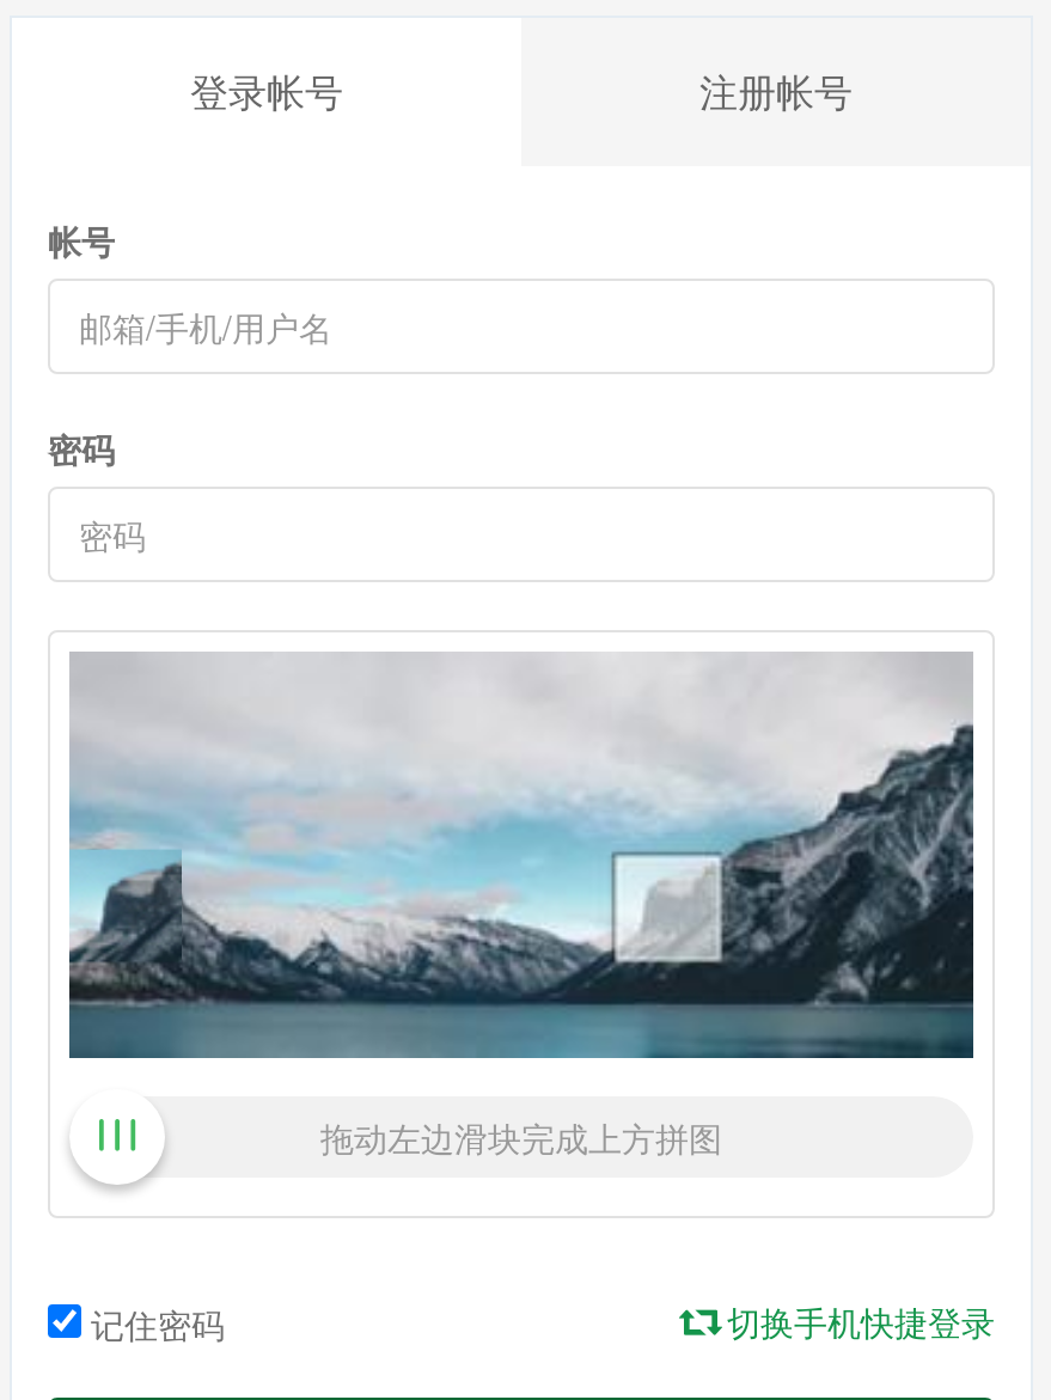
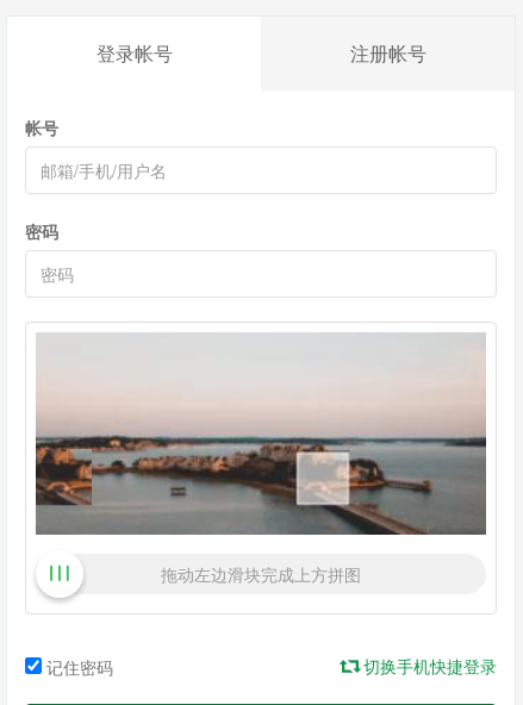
- [image]
+ [image]
